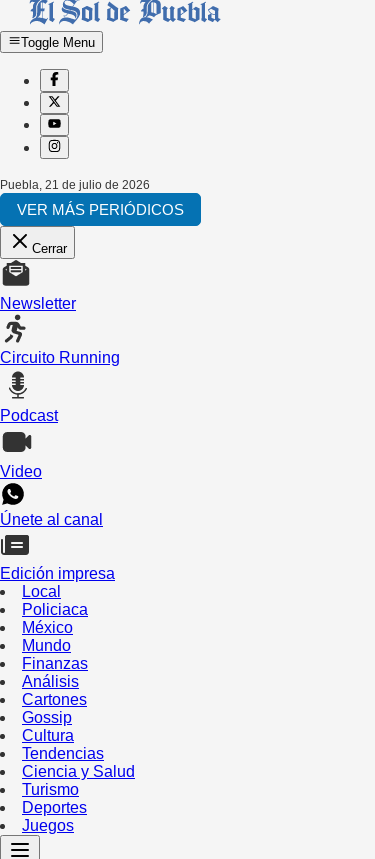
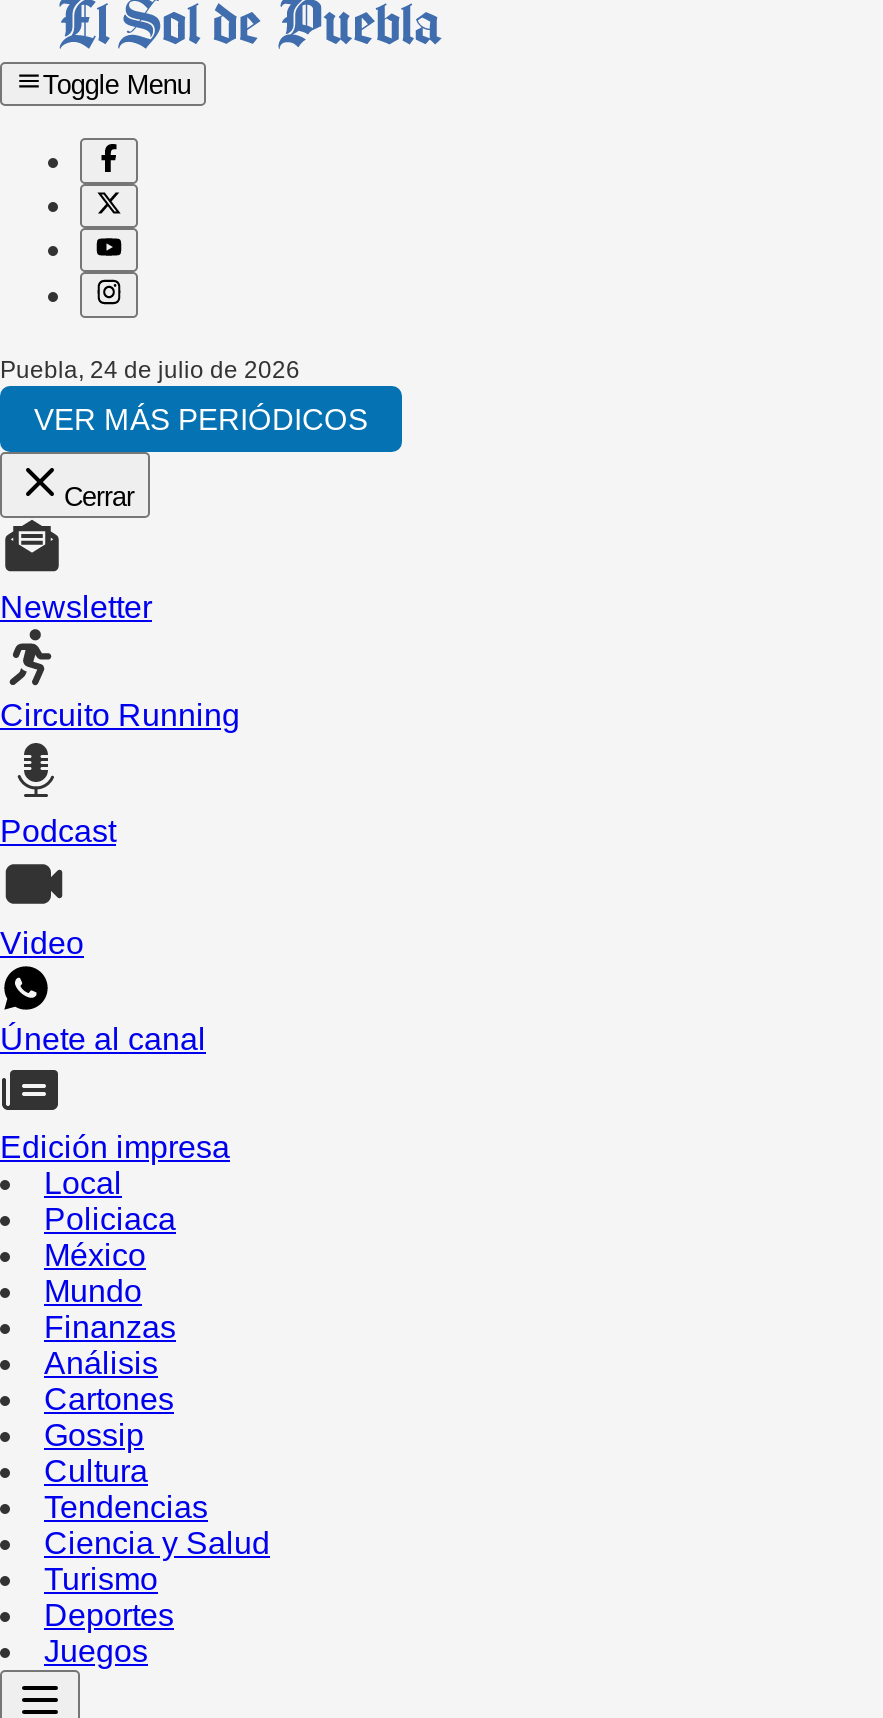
- Puebla, 21 de julio de 2026
+ Puebla, 24 de julio de 2026
